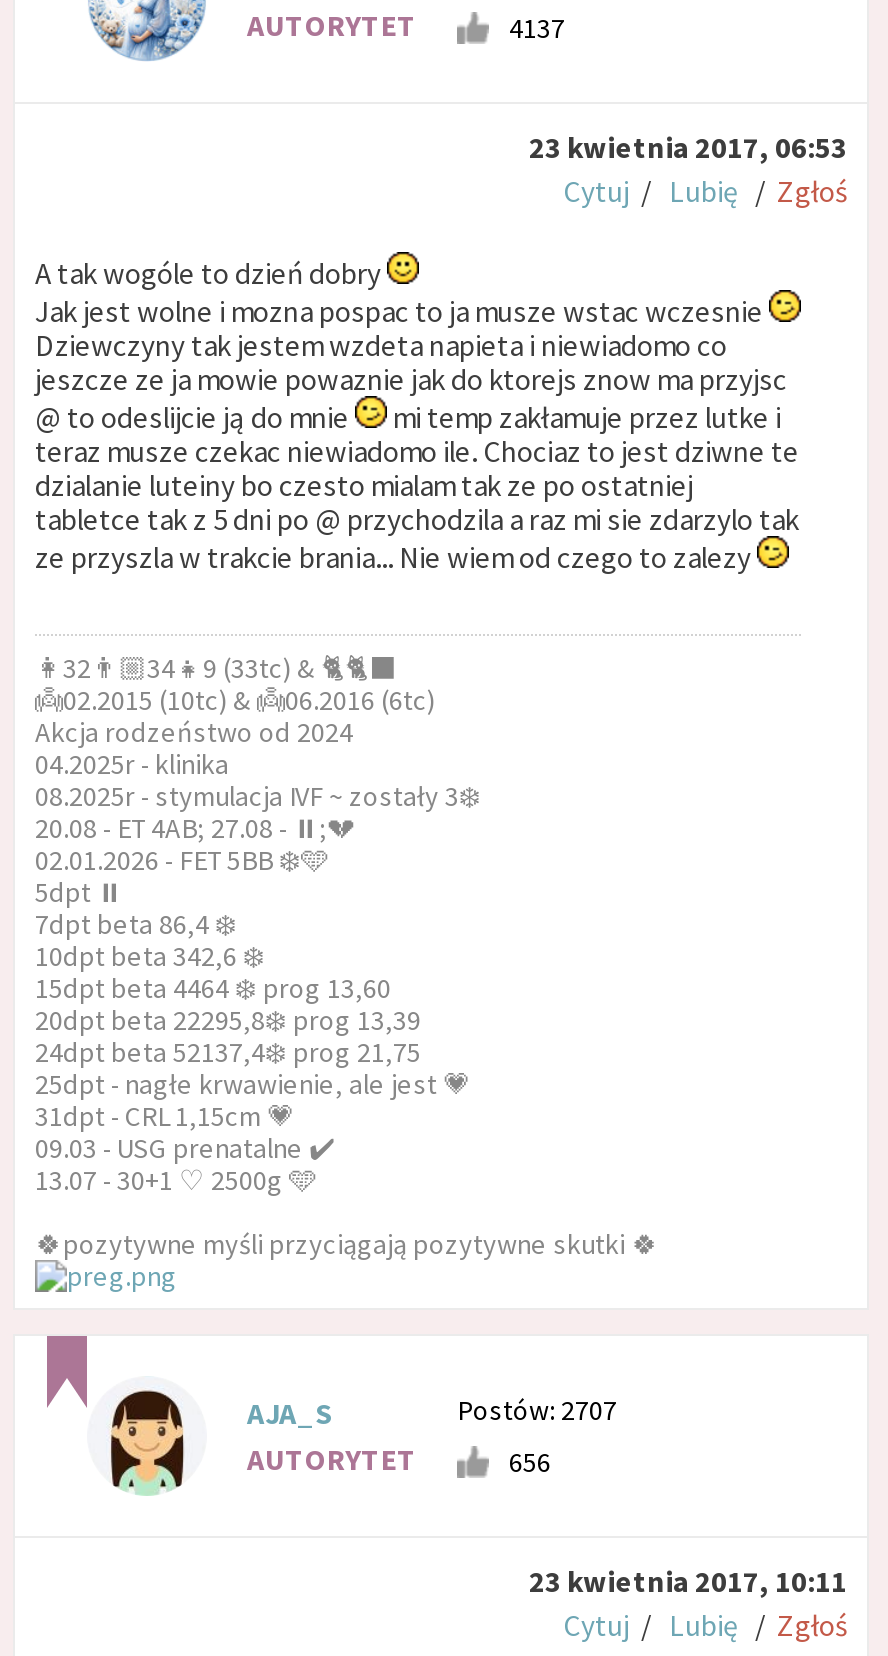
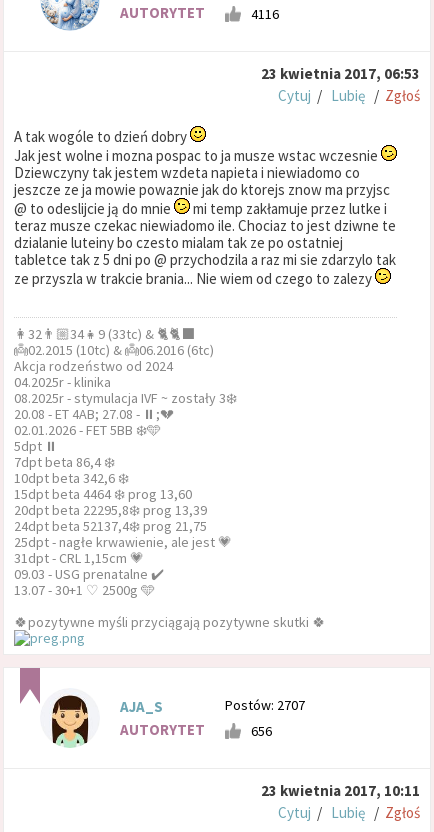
- 4137
+ 4116
